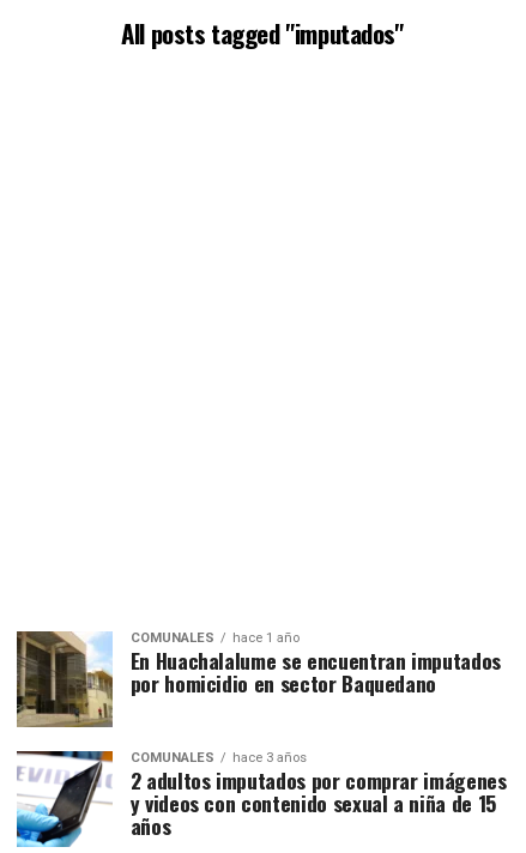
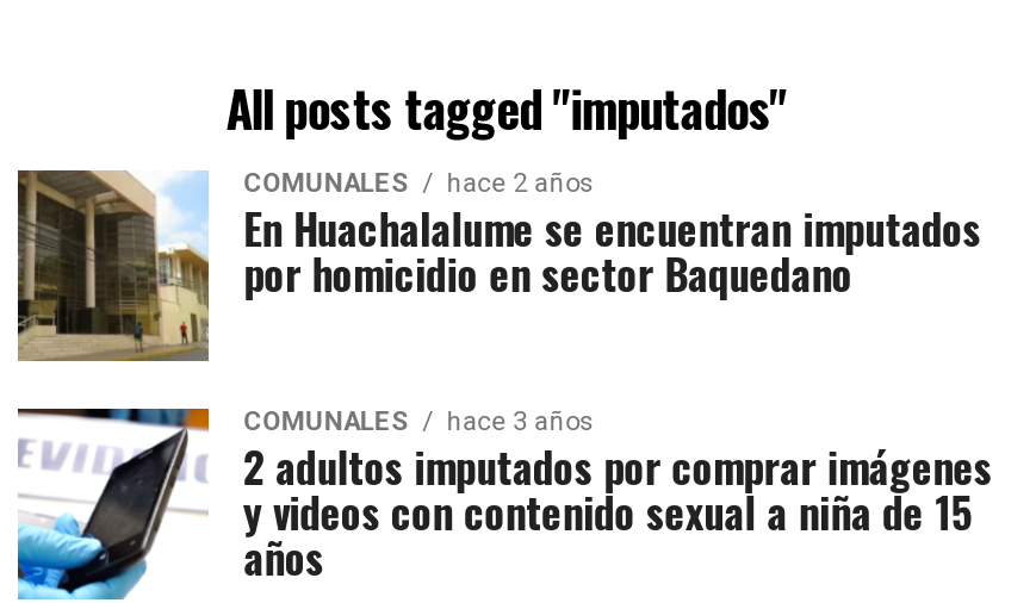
- COMUNALES hace 1 año
+ COMUNALES hace 2 años
